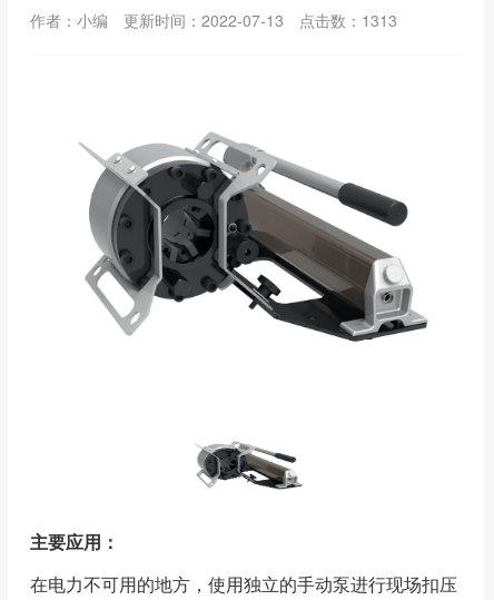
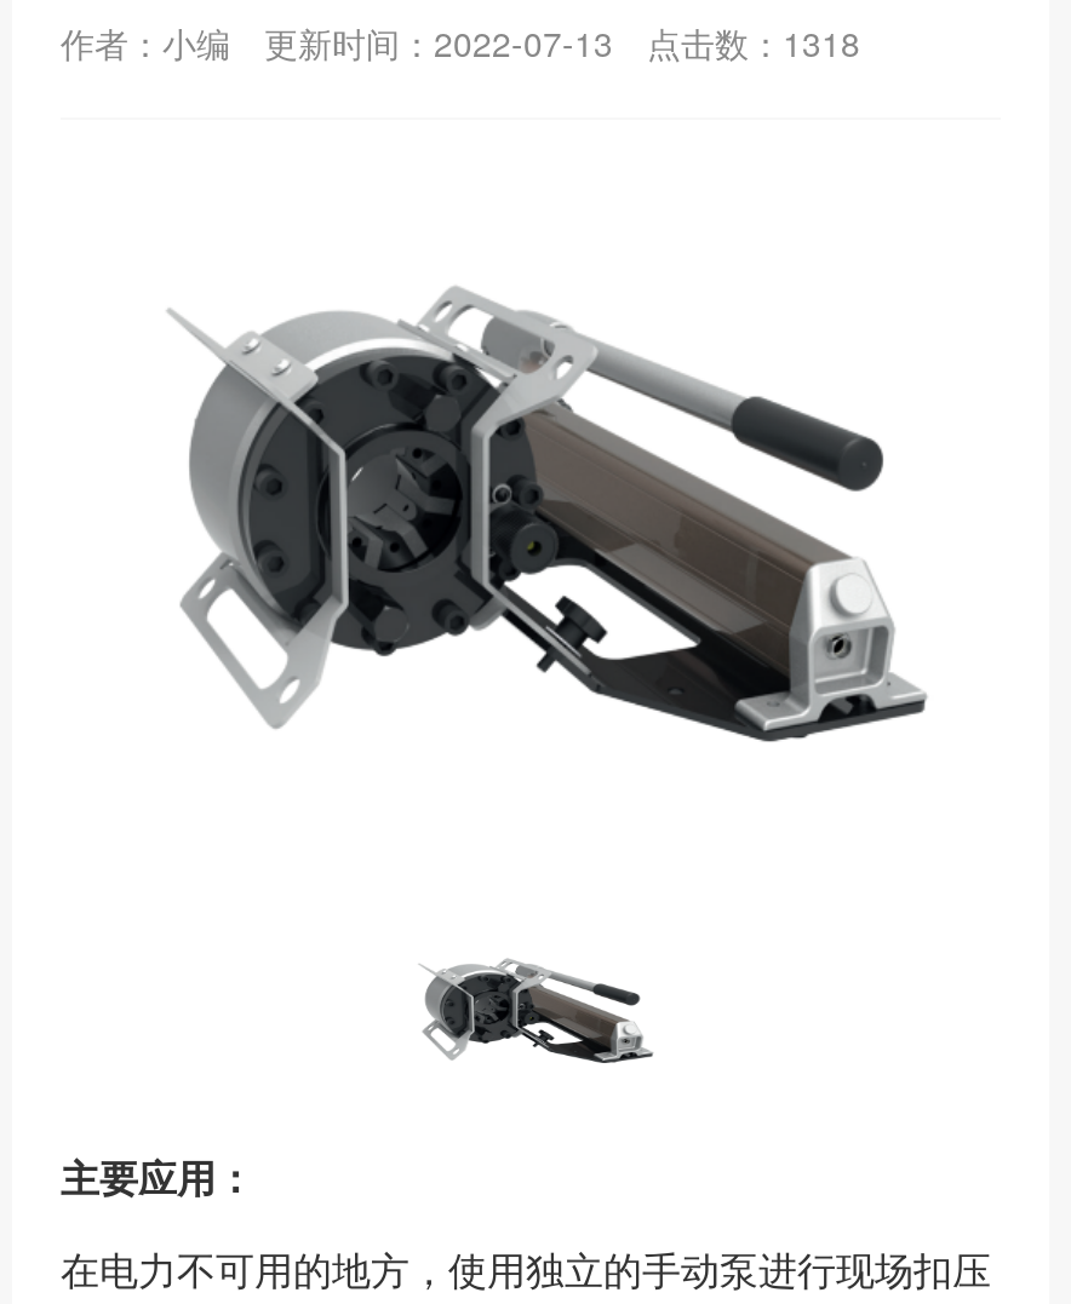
- 作者：小编 更新时间：2022-07-13 点击数：1313
+ 作者：小编 更新时间：2022-07-13 点击数：1318
